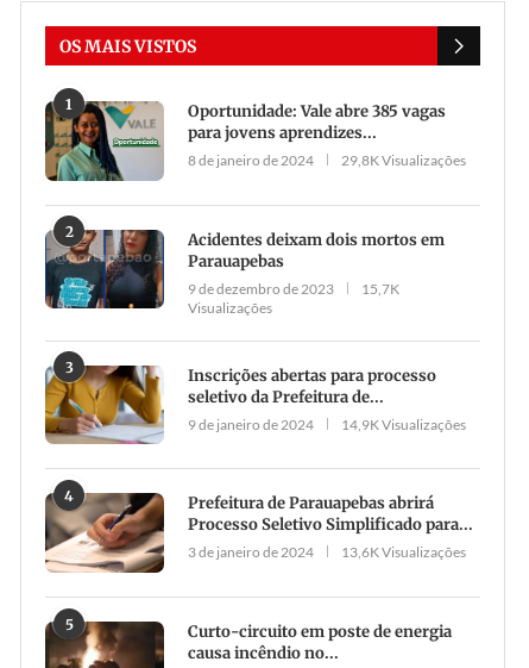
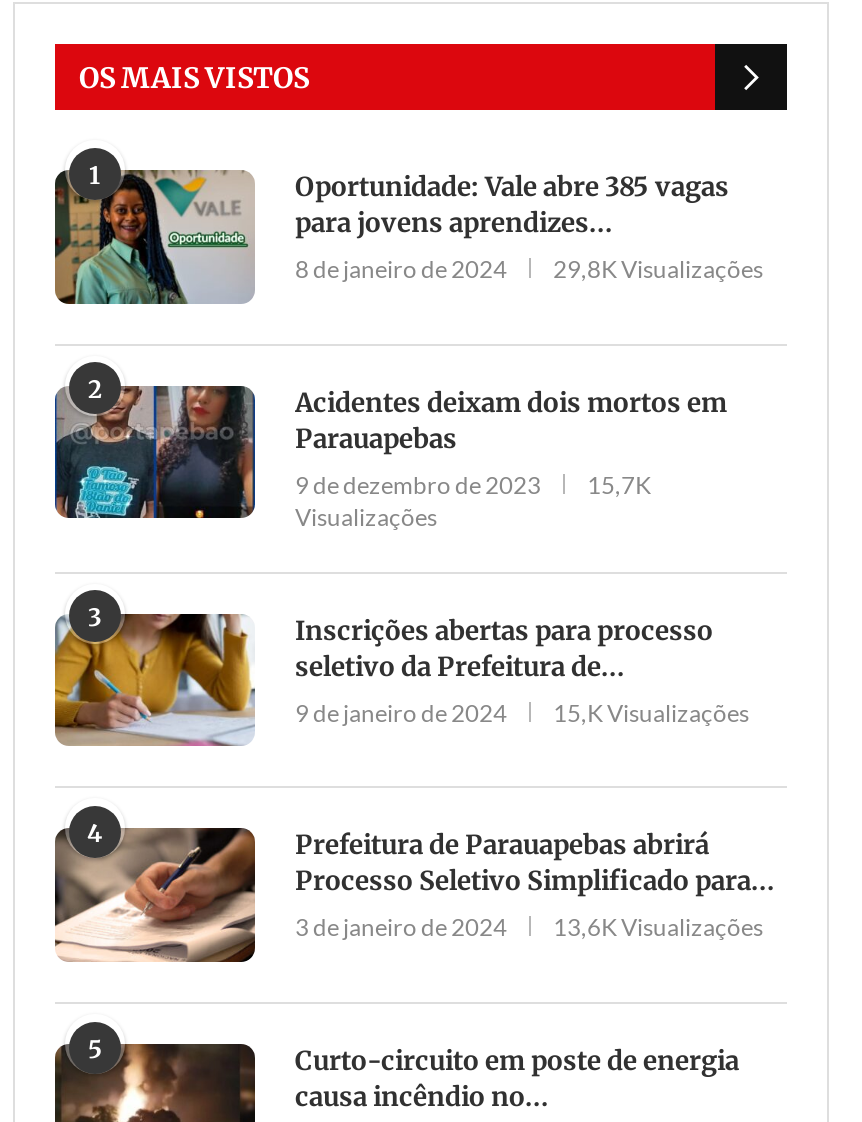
- 14,9K Visualizações
+ 15,K Visualizações
